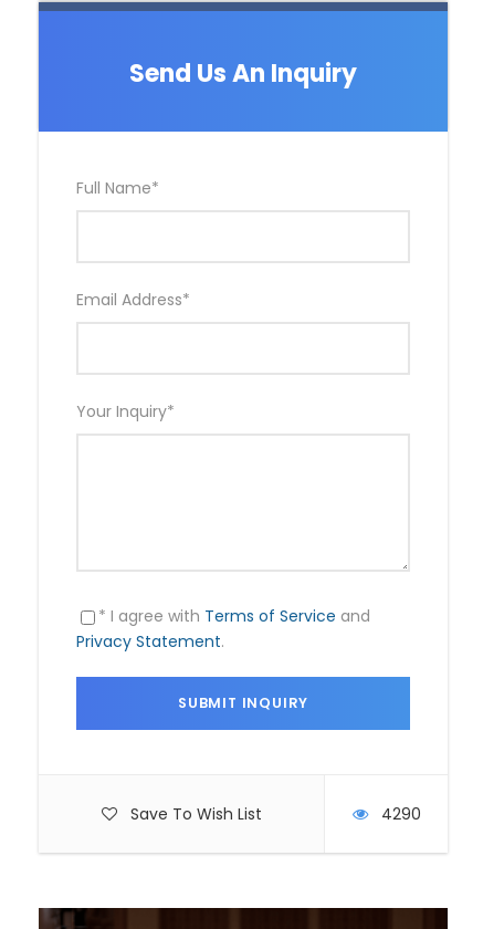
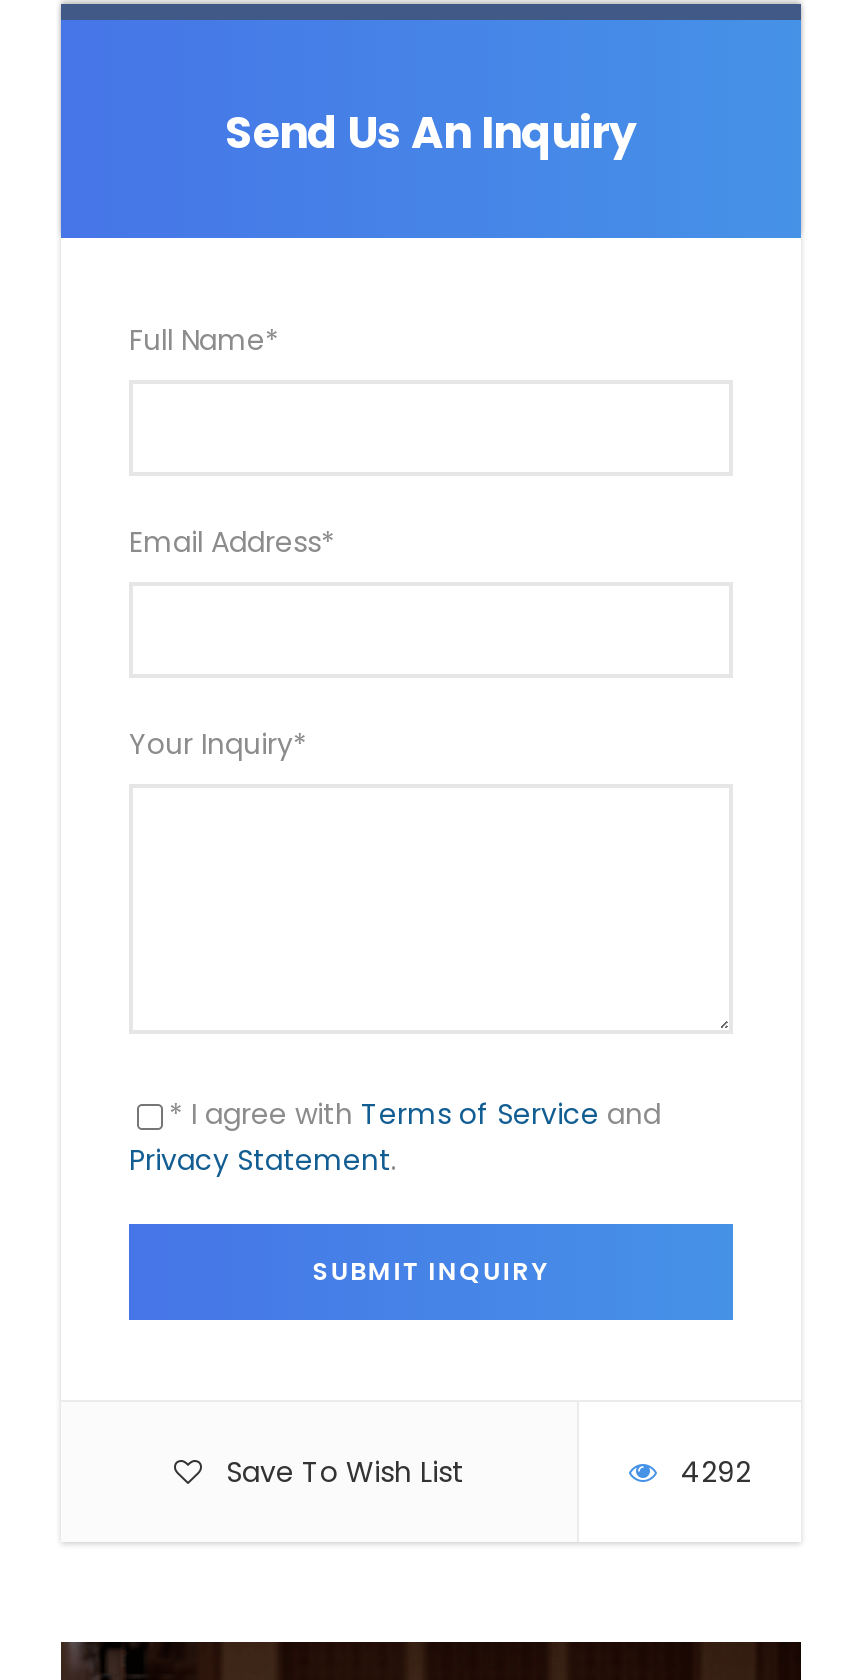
- 4290
+ 4292
